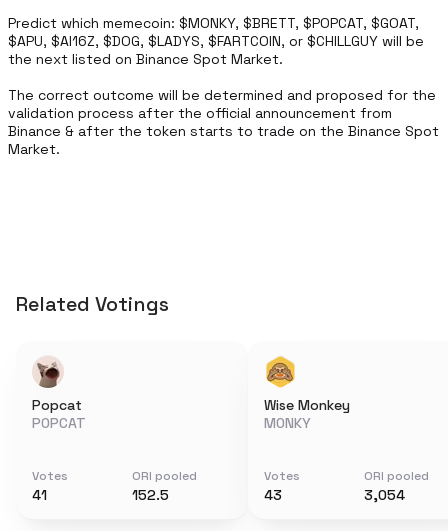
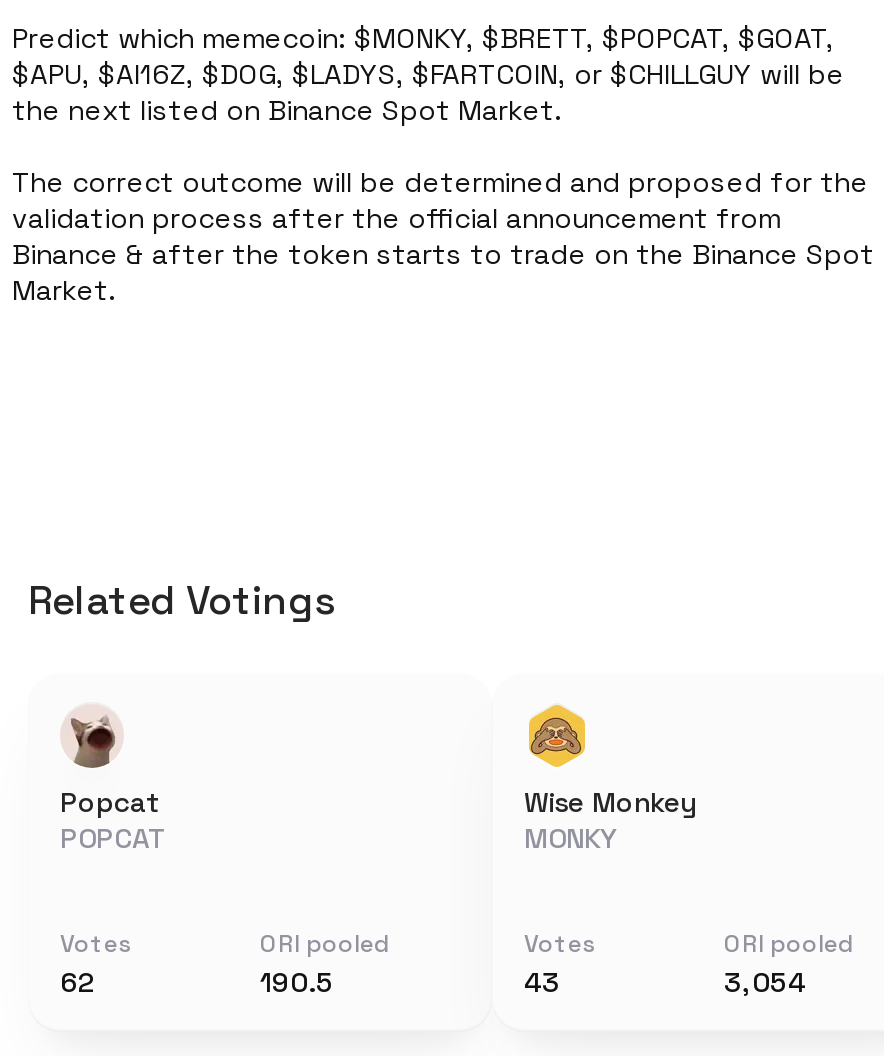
- 41
+ 62

- 152.5
+ 190.5
